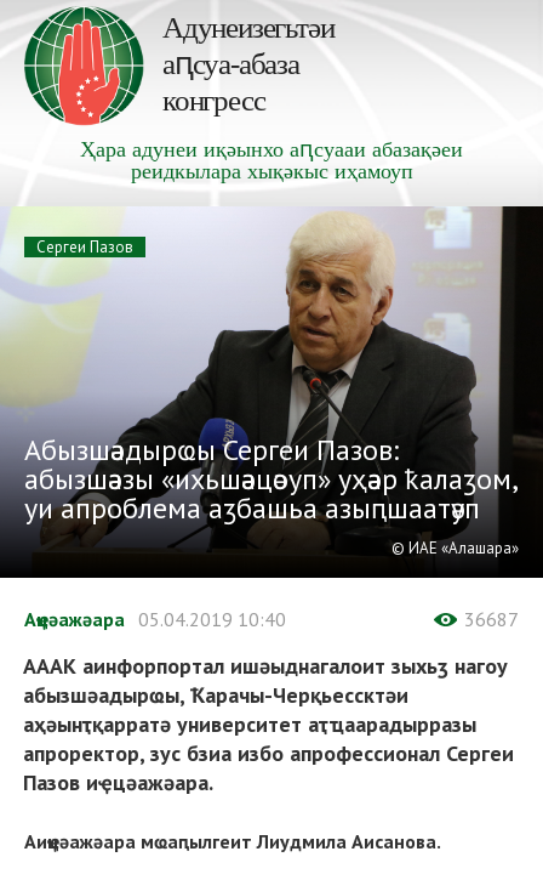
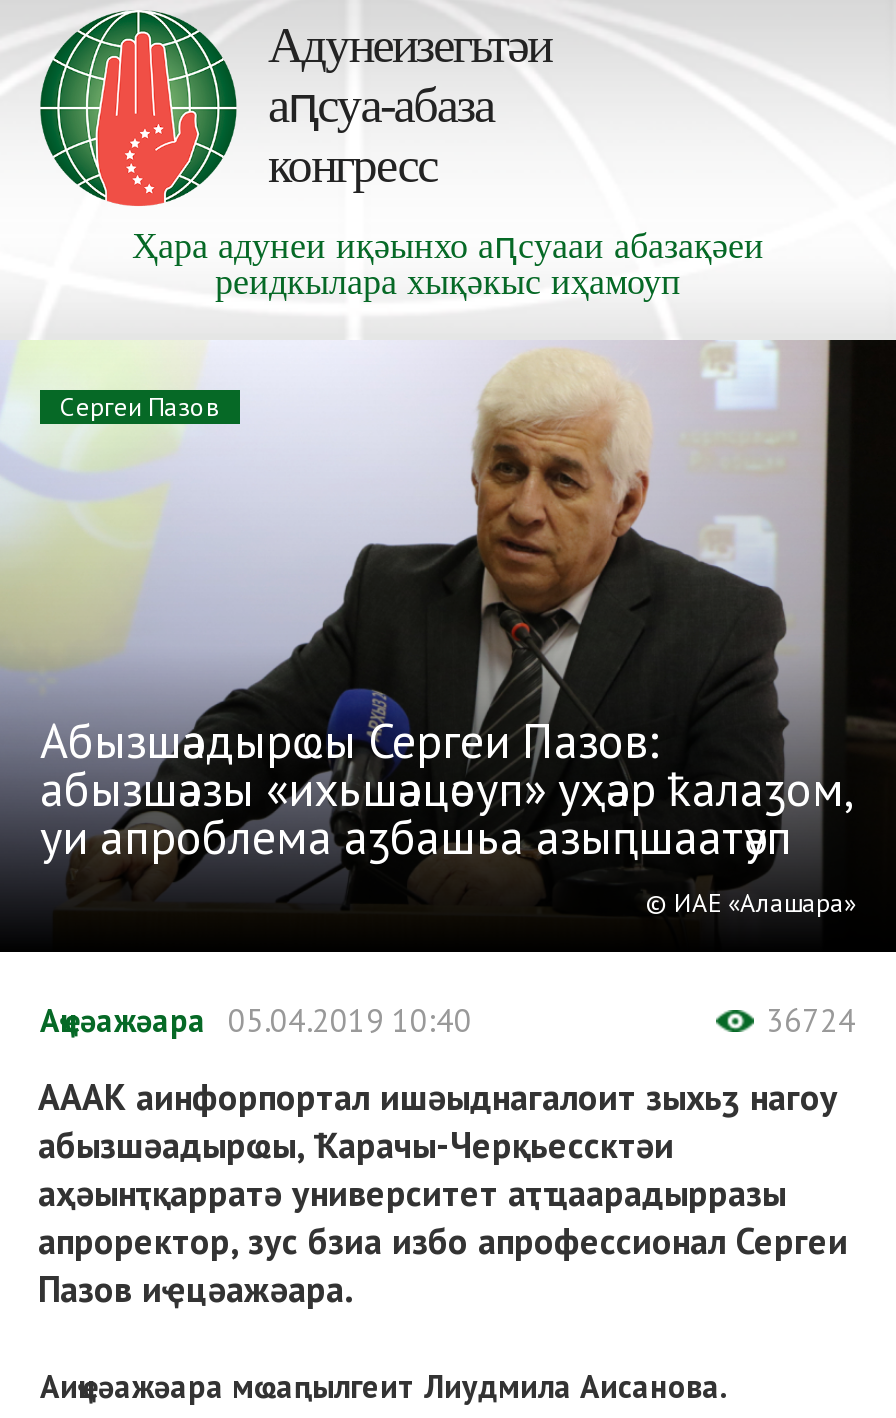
- 36687
+ 36724
